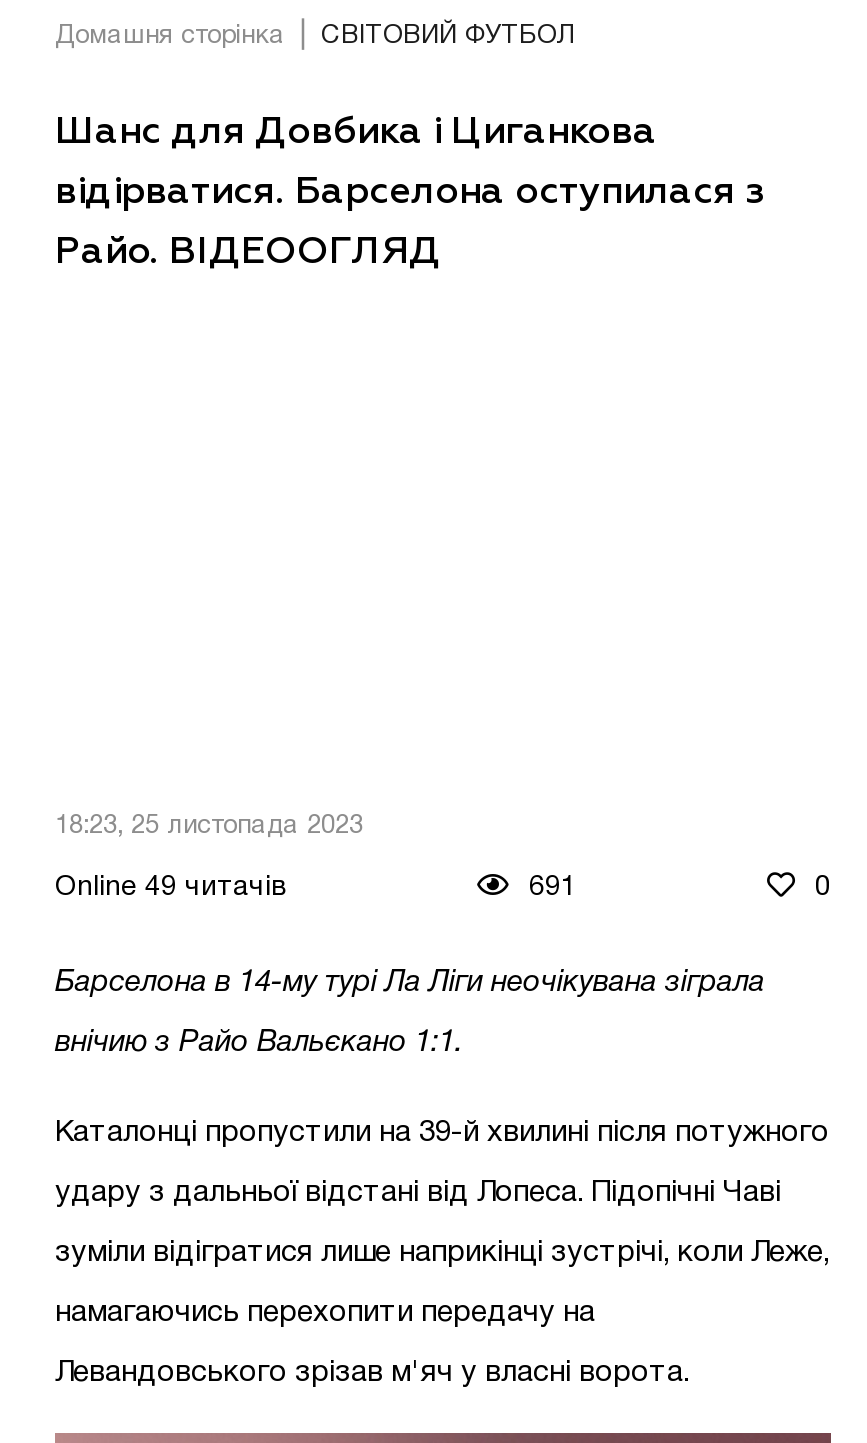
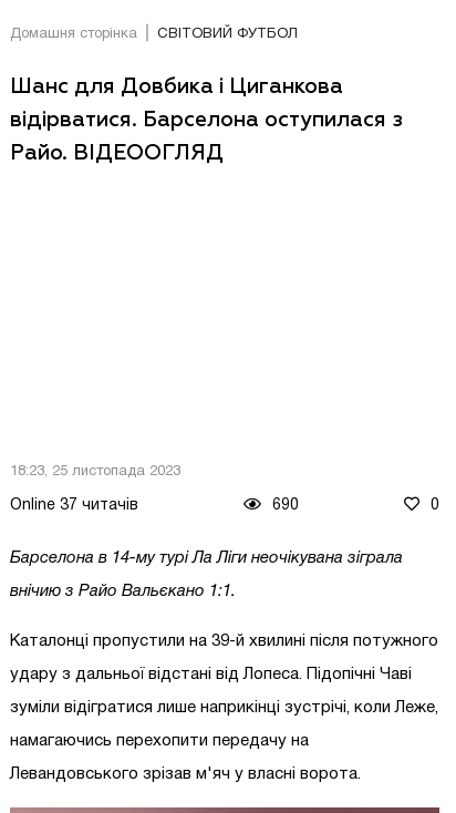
- Online 49 читачів
+ Online 37 читачів

- 691
+ 690
